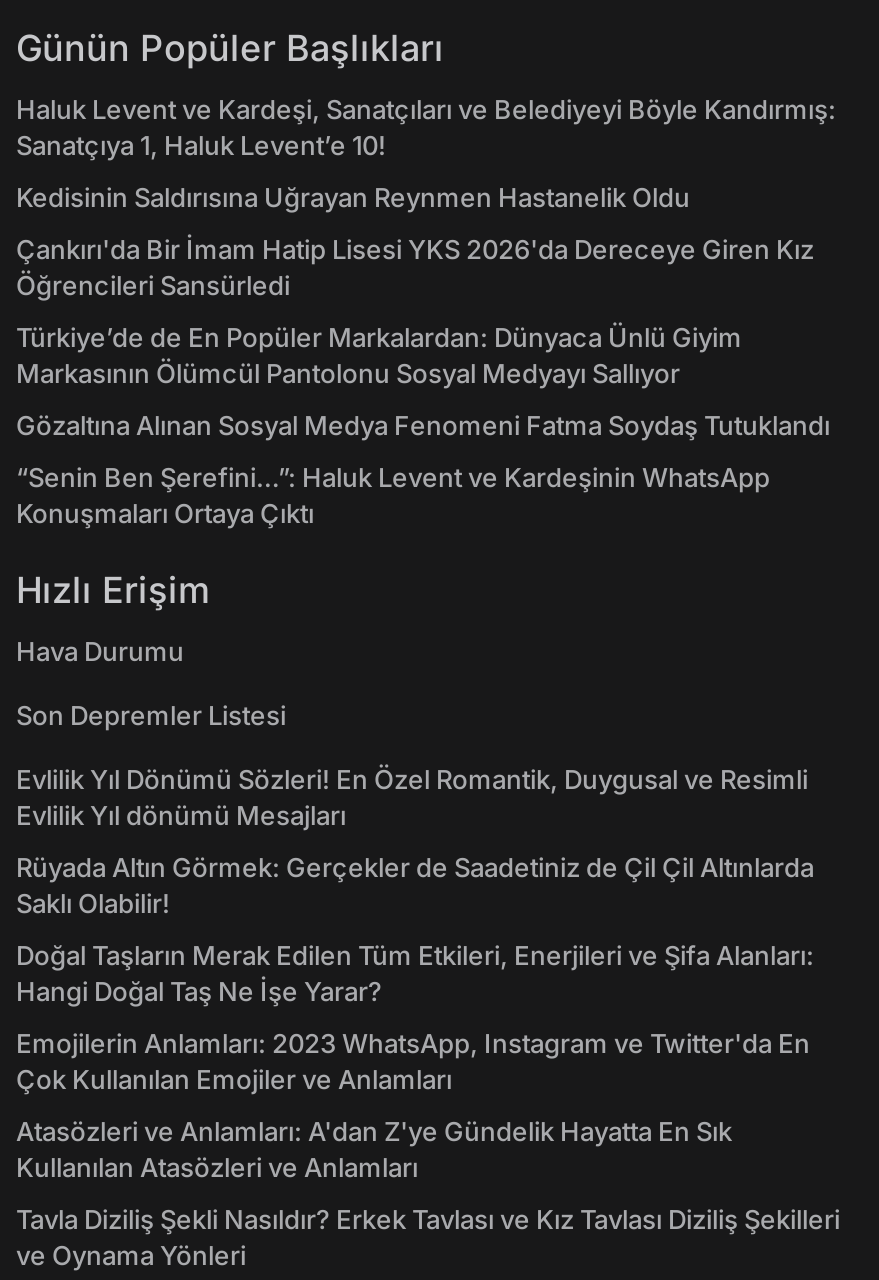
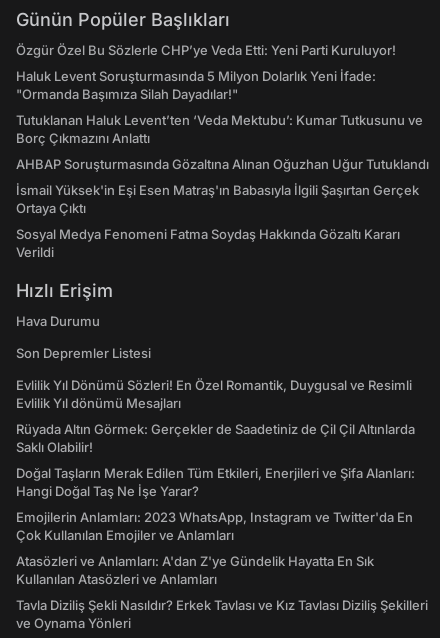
- Haluk Levent ve Kardeşi, Sanatçıları ve Belediyeyi Böyle Kandırmış:
- Sanatçıya 1, Haluk Levent’e 10!
+ Özgür Özel Bu Sözlerle CHP’ye Veda Etti: Yeni Parti Kuruluyor!

- Kedisinin Saldırısına Uğrayan Reynmen Hastanelik Oldu
+ Haluk Levent Soruşturmasında 5 Milyon Dolarlık Yeni İfade:
+ "Ormanda Başımıza Silah Dayadılar!"

- Çankırı'da Bir İmam Hatip Lisesi YKS 2026'da Dereceye Giren Kız
- Öğrencileri Sansürledi
+ Tutuklanan Haluk Levent’ten ‘Veda Mektubu’: Kumar Tutkusunu ve
+ Borç Çıkmazını Anlattı

- Türkiye’de de En Popüler Markalardan: Dünyaca Ünlü Giyim
- Markasının Ölümcül Pantolonu Sosyal Medyayı Sallıyor
+ AHBAP Soruşturmasında Gözaltına Alınan Oğuzhan Uğur Tutuklandı

- Gözaltına Alınan Sosyal Medya Fenomeni Fatma Soydaş Tutuklandı
+ İsmail Yüksek'in Eşi Esen Matraş'ın Babasıyla İlgili Şaşırtan Gerçek
+ Ortaya Çıktı

- “Senin Ben Şerefini…”: Haluk Levent ve Kardeşinin WhatsApp
- Konuşmaları Ortaya Çıktı
+ Sosyal Medya Fenomeni Fatma Soydaş Hakkında Gözaltı Kararı
+ Verildi
